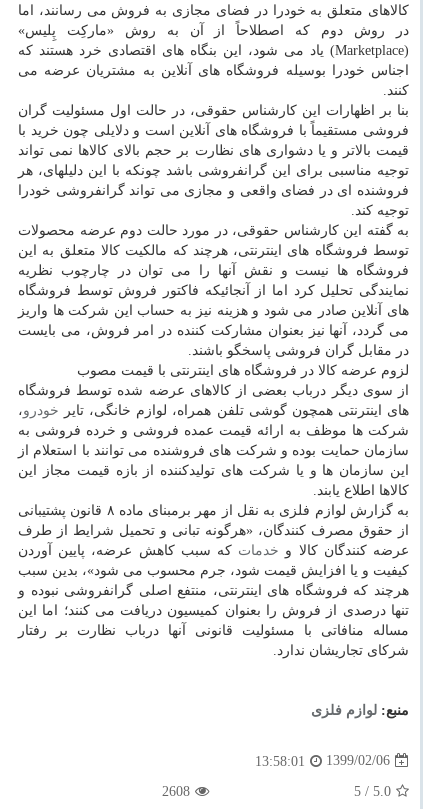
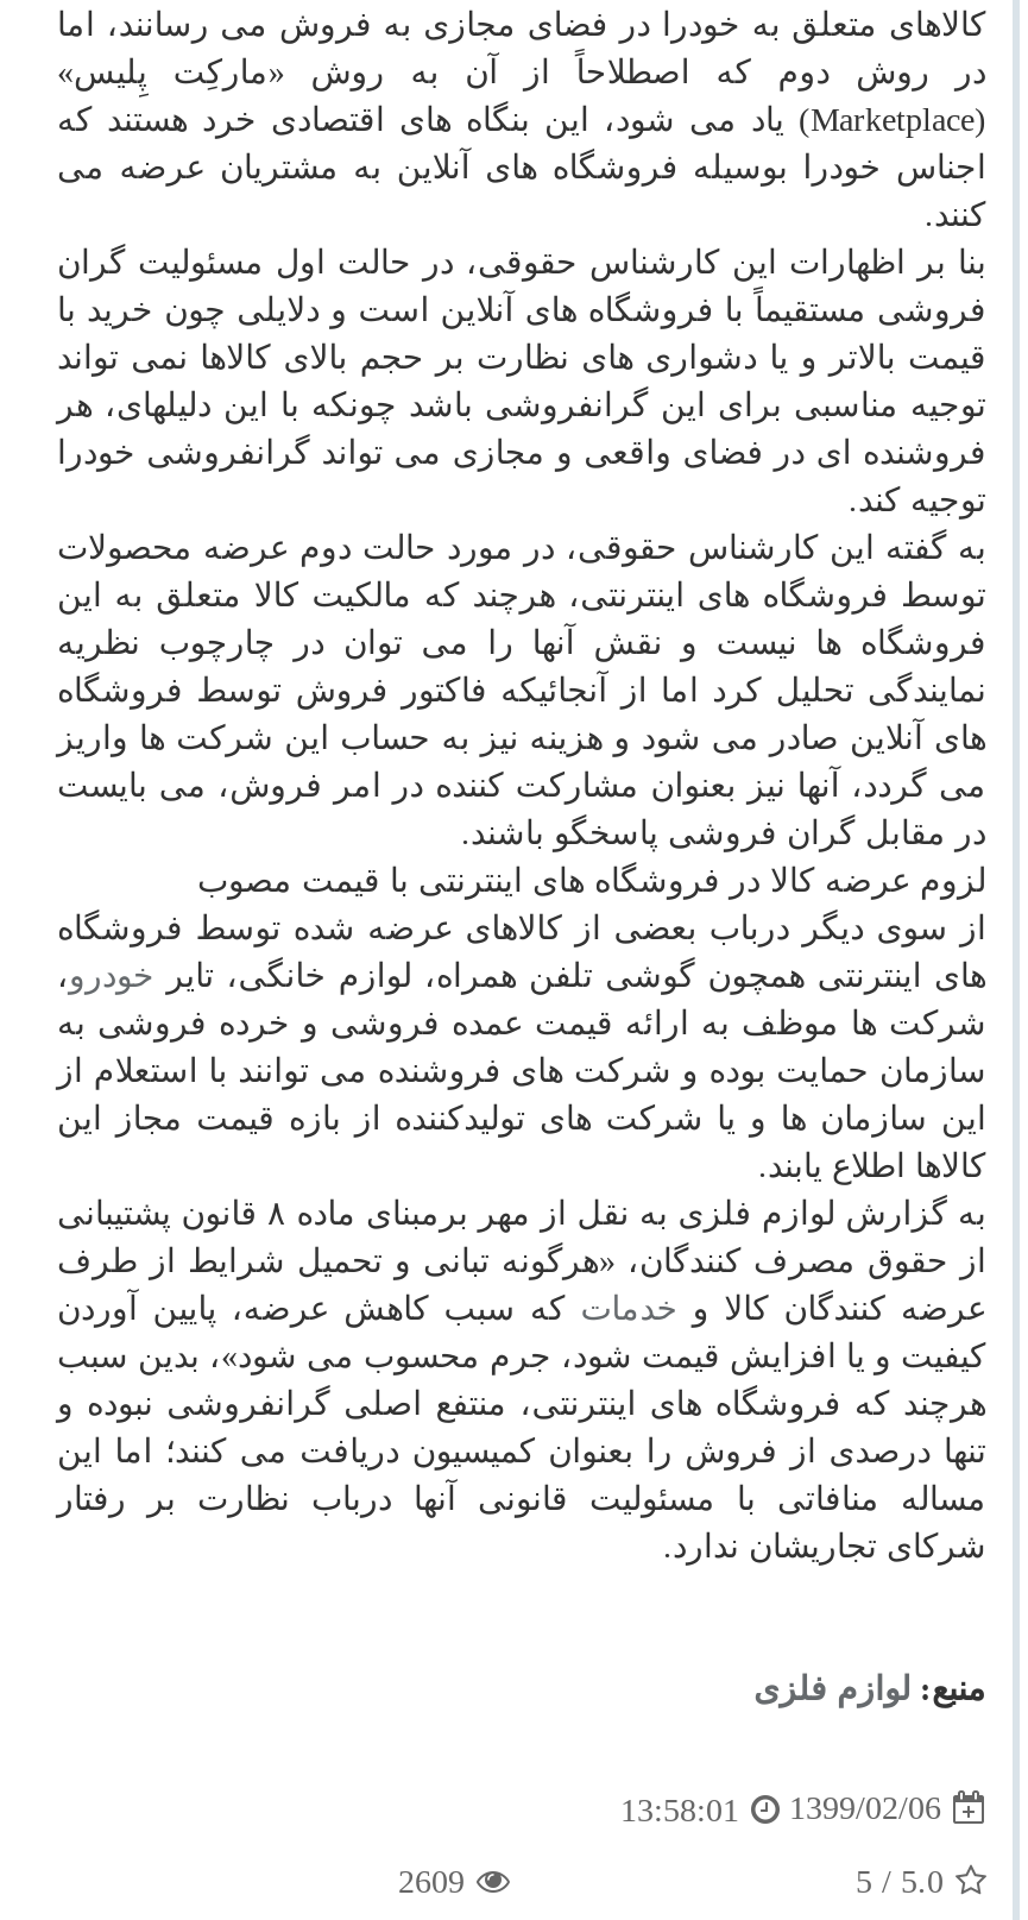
- 2608
+ 2609
